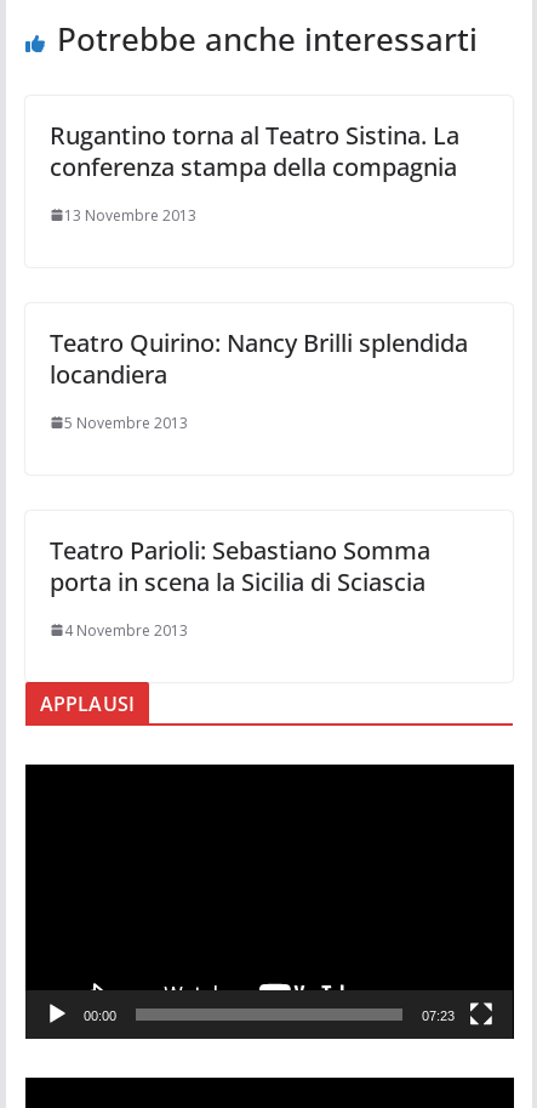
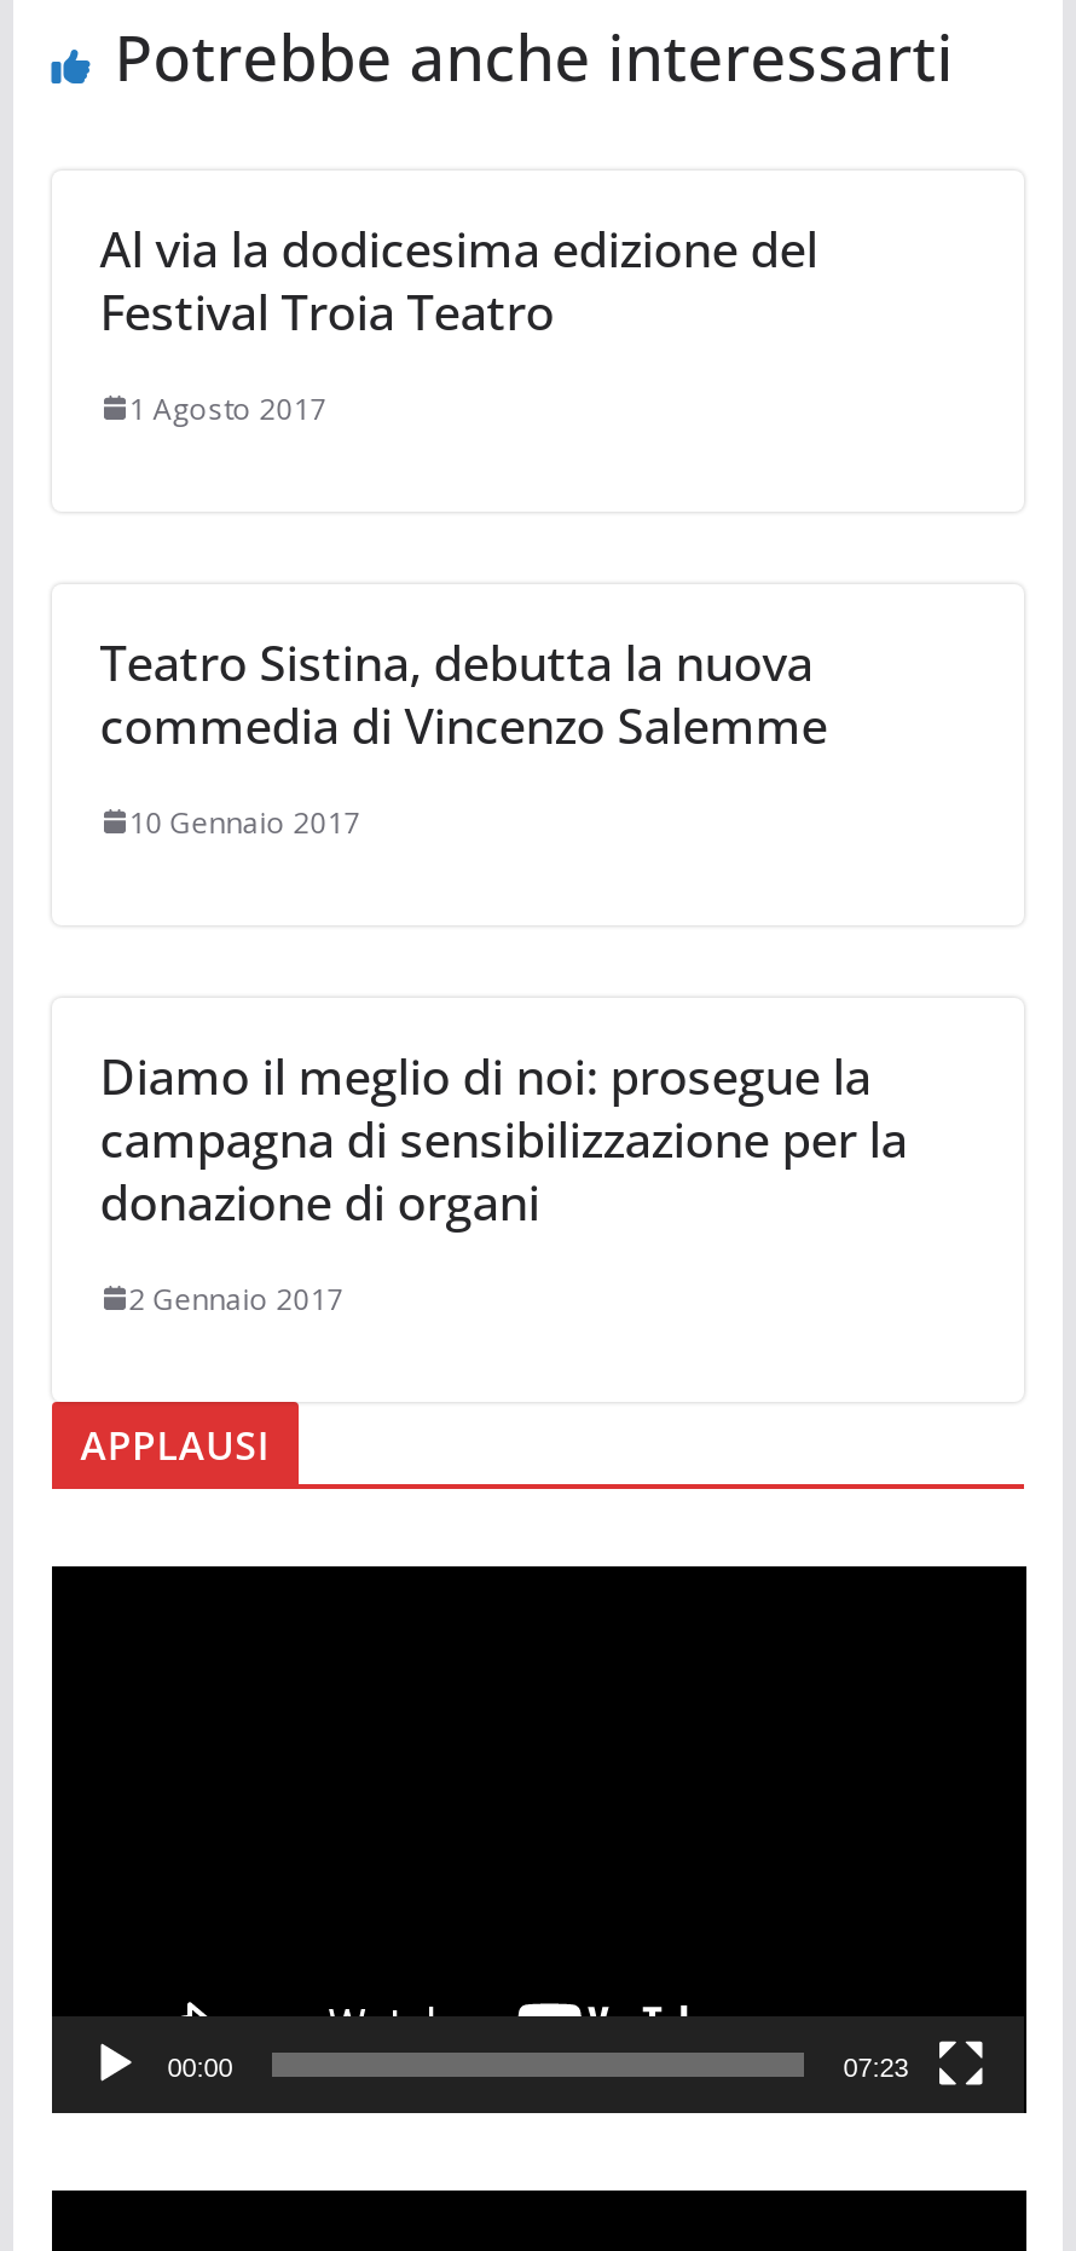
- Rugantino torna al Teatro Sistina. La
- conferenza stampa della compagnia
+ Al via la dodicesima edizione del
+ Festival Troia Teatro

- 13 Novembre 2013
+ 1 Agosto 2017

- Teatro Quirino: Nancy Brilli splendida
- locandiera
+ Teatro Sistina, debutta la nuova
+ commedia di Vincenzo Salemme

- 5 Novembre 2013
+ 10 Gennaio 2017

- Teatro Parioli: Sebastiano Somma
- porta in scena la Sicilia di Sciascia
+ Diamo il meglio di noi: prosegue la
+ campagna di sensibilizzazione per la
+ donazione di organi

- 4 Novembre 2013
+ 2 Gennaio 2017
